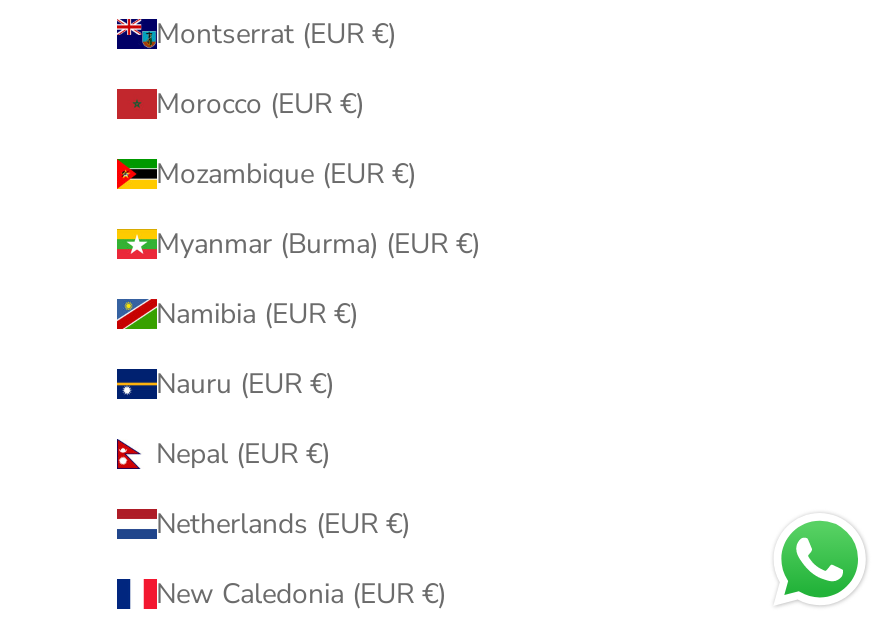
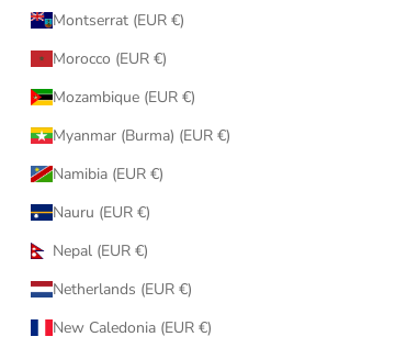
- [image]
